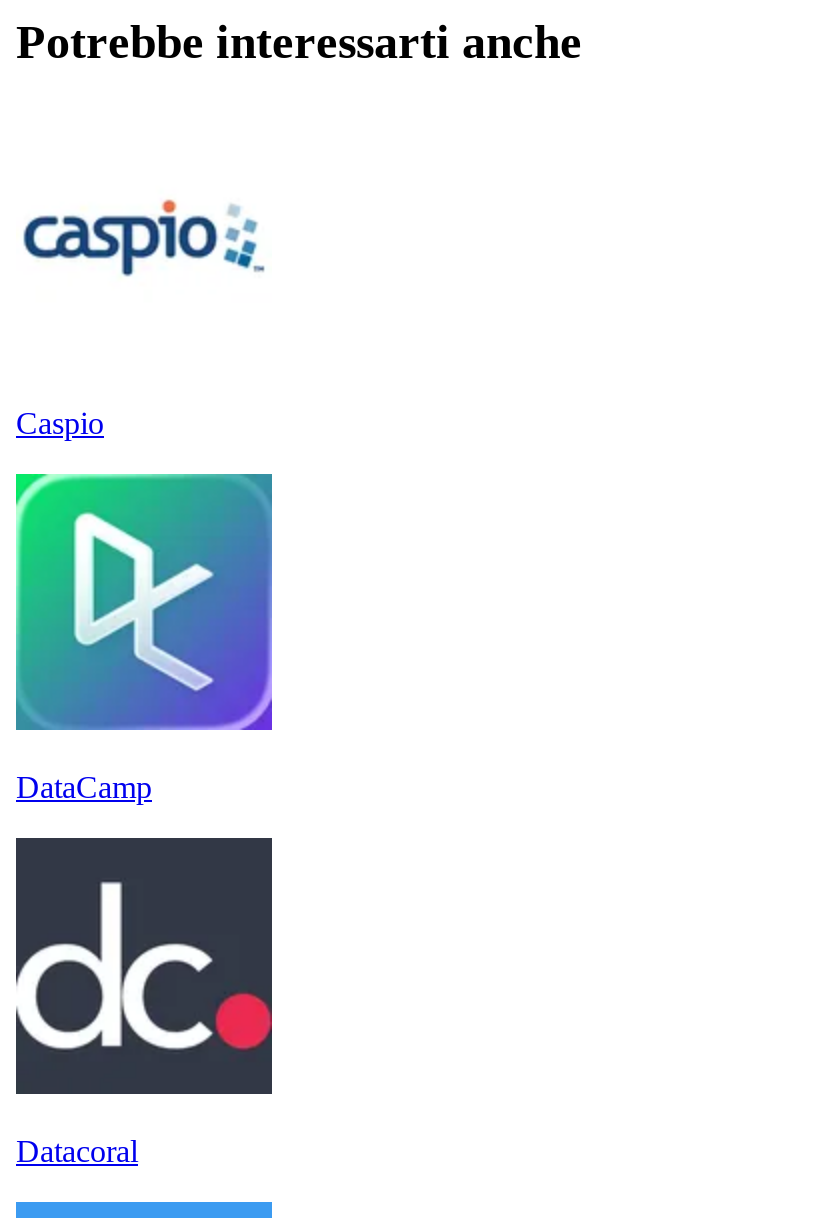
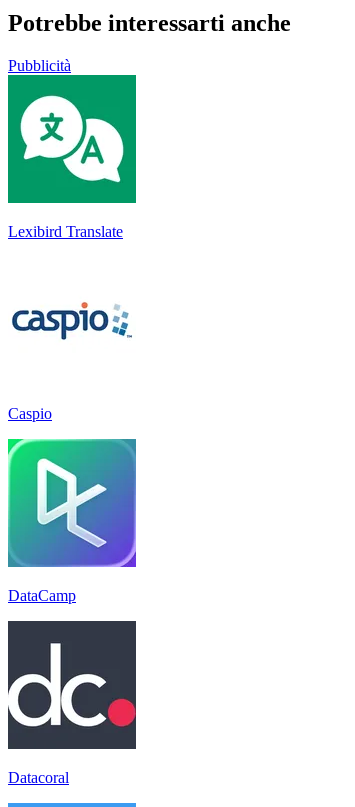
+ [image]
+ Lexibird Translate

+ Pubblicità
